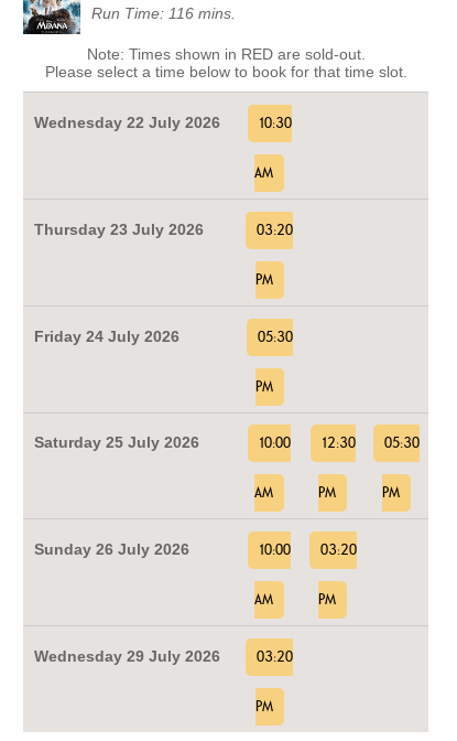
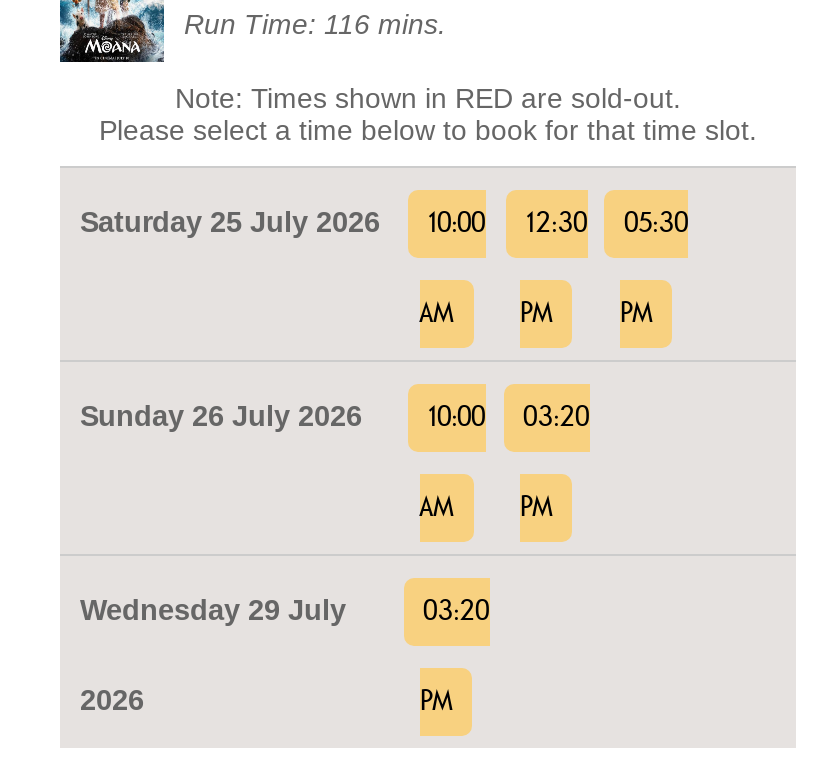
- Wednesday 22 July 2026
- 10:30
- AM
- Thursday 23 July 2026
- 03:20
- PM
- Friday 24 July 2026
- 05:30
- PM
